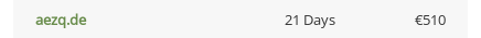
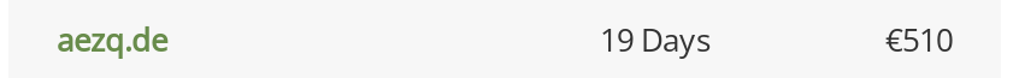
- 21 Days
+ 19 Days
